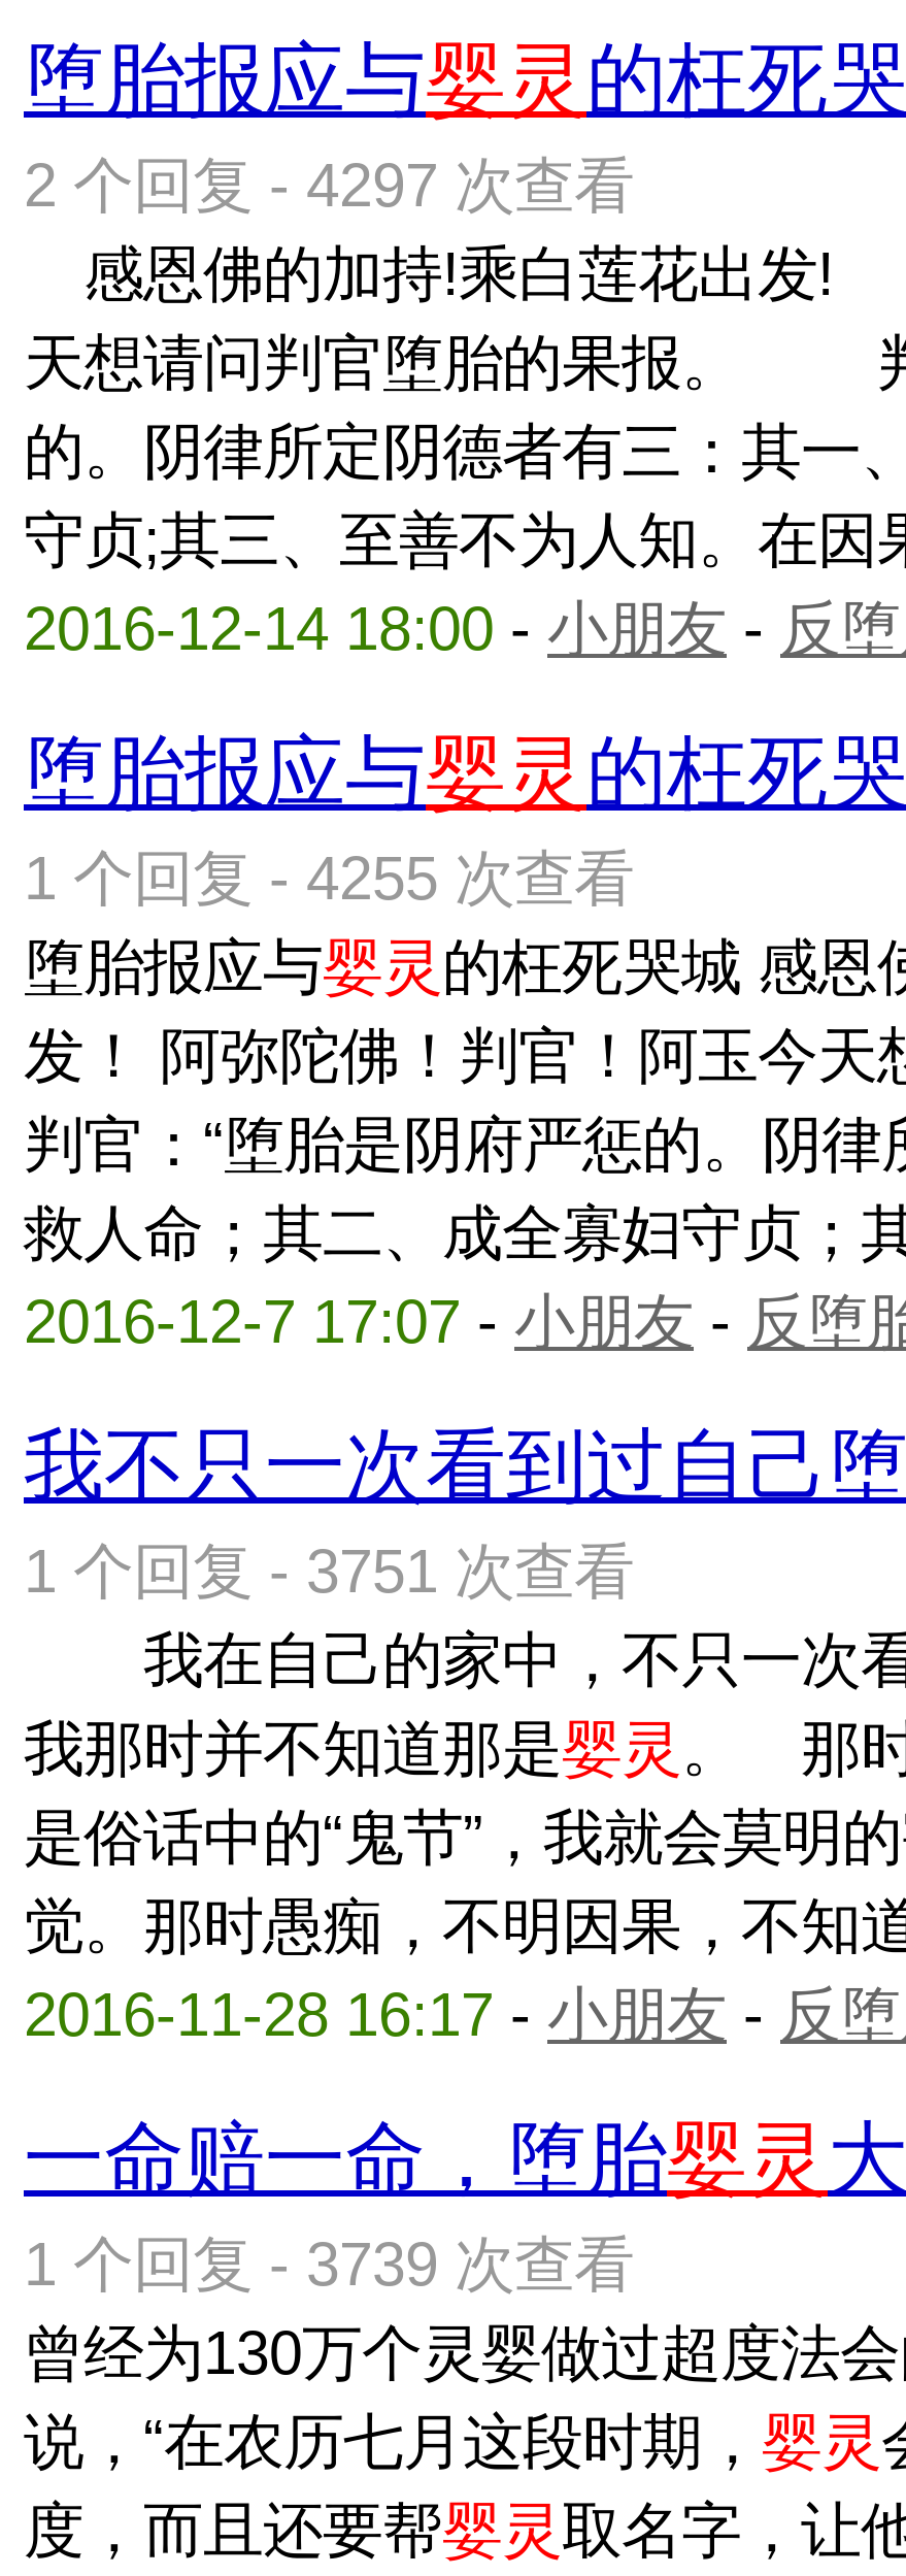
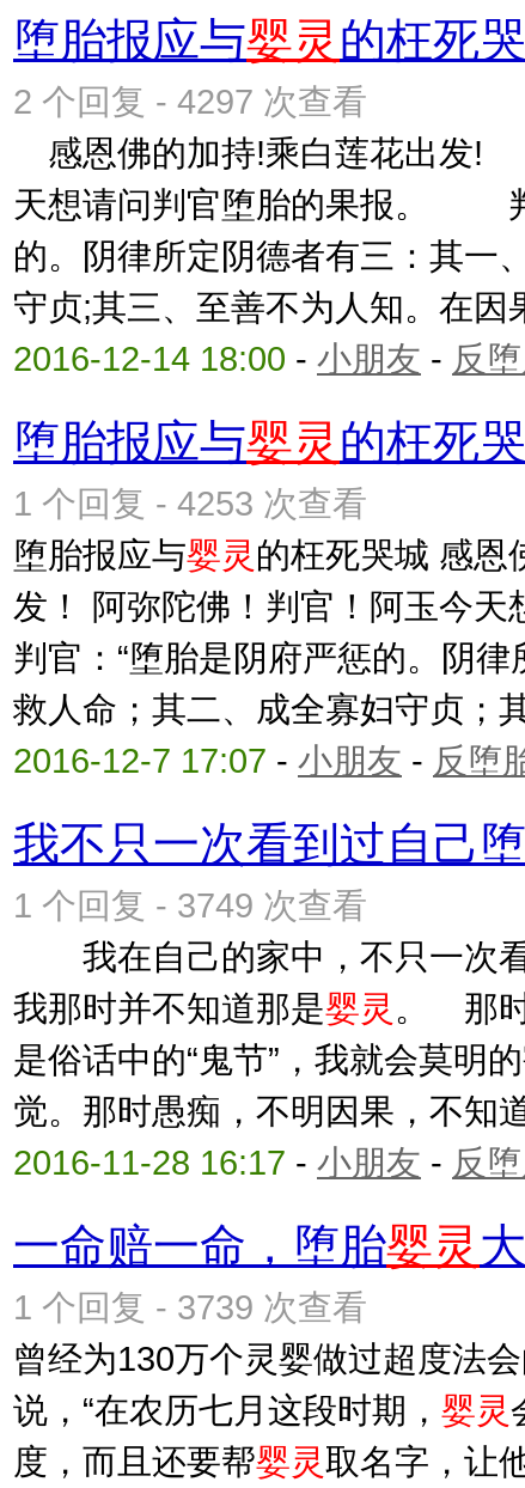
- 1 个回复 - 4255 次查看
+ 1 个回复 - 4253 次查看

- 1 个回复 - 3751 次查看
+ 1 个回复 - 3749 次查看
